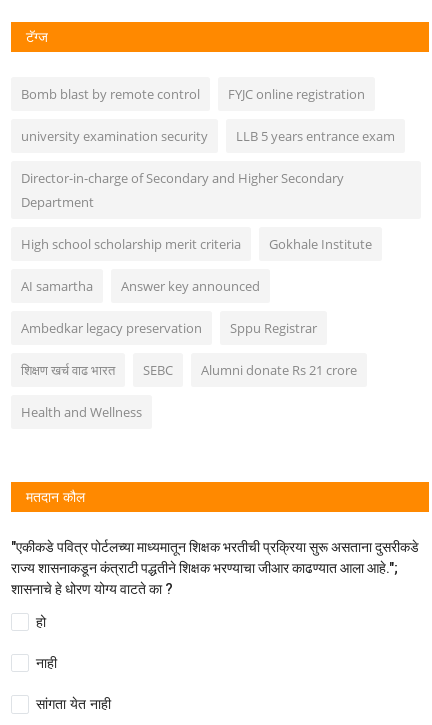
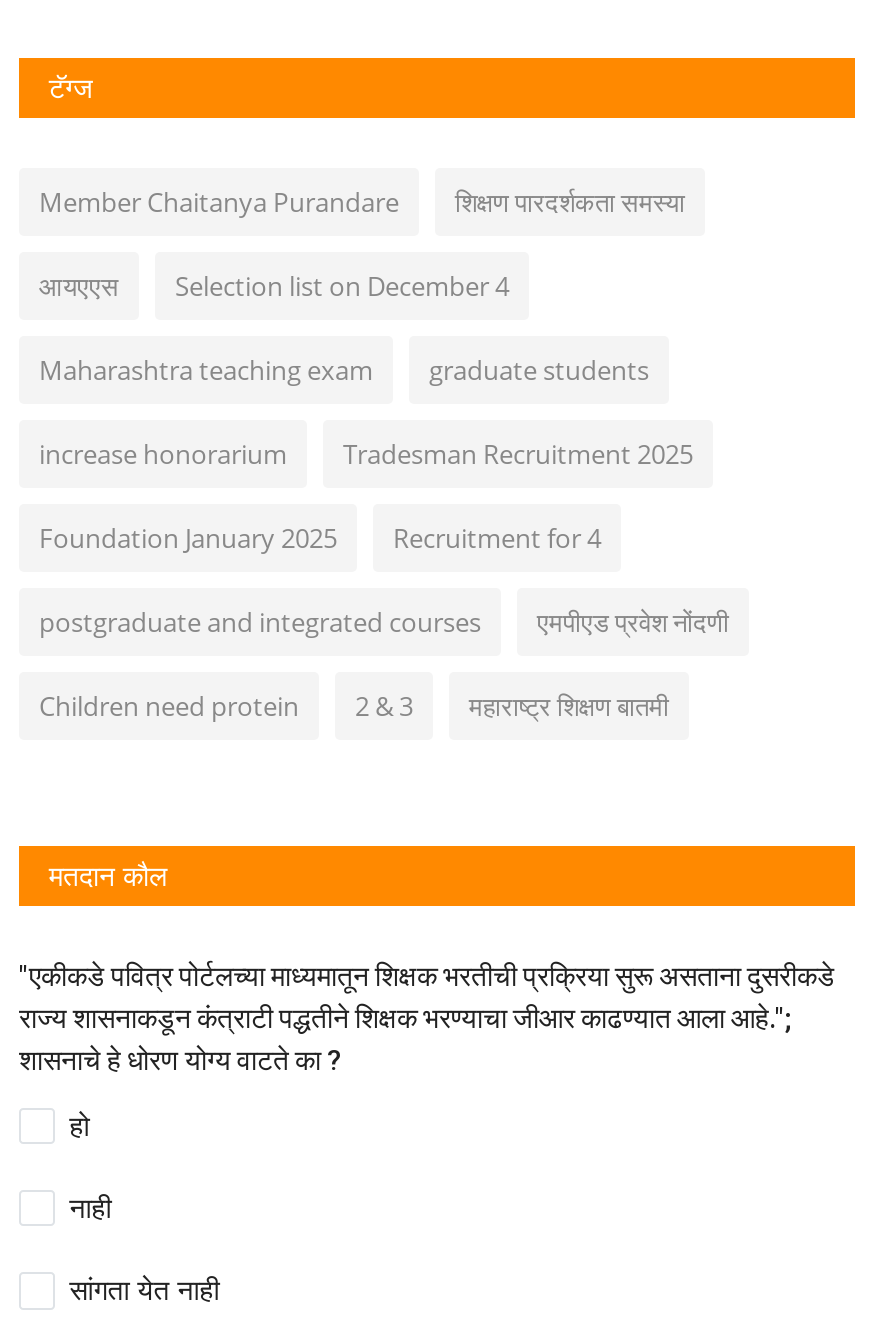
- Bomb blast by remote control
- FYJC online registration
- university examination security
- LLB 5 years entrance exam
- Director-in-charge of Secondary and Higher Secondary
- Department
- High school scholarship merit criteria
- Gokhale Institute
- AI samartha
- Answer key announced
- Ambedkar legacy preservation
- Sppu Registrar
- शिक्षण खर्च वाढ भारत
- SEBC
- Alumni donate Rs 21 crore
- Health and Wellness
+ Member Chaitanya Purandare
+ शिक्षण पारदर्शकता समस्या
+ आयएएस
+ Selection list on December 4
+ Maharashtra teaching exam
+ graduate students
+ increase honorarium
+ Tradesman Recruitment 2025
+ Foundation January 2025
+ Recruitment for 4
+ postgraduate and integrated courses
+ एमपीएड प्रवेश नोंदणी
+ Children need protein
+ 2 & 3
+ महाराष्ट्र शिक्षण बातमी
